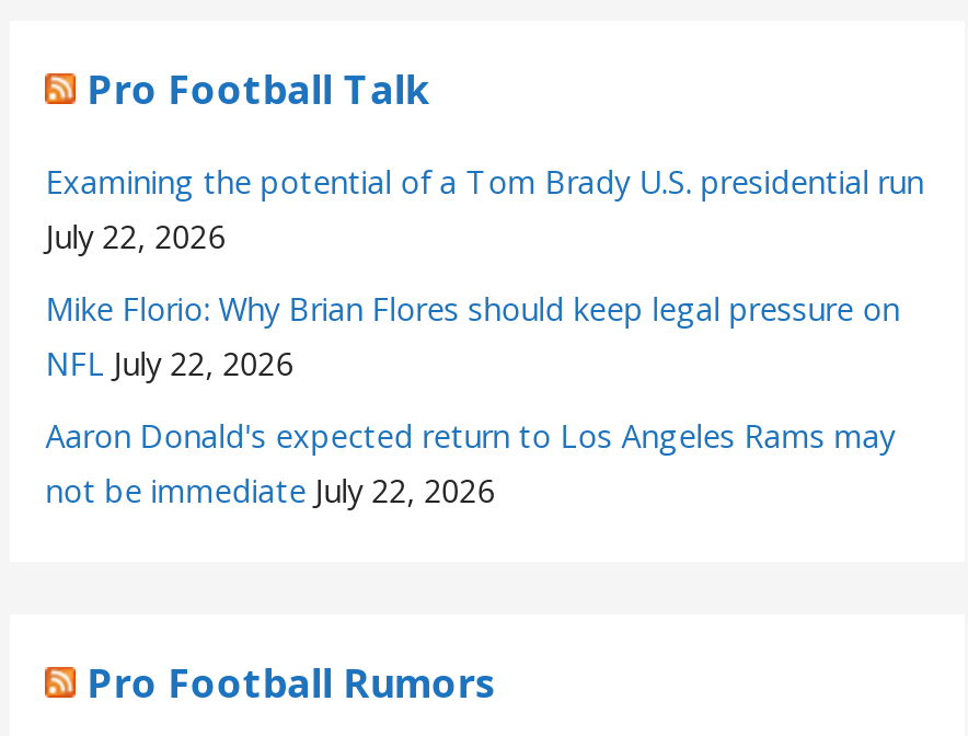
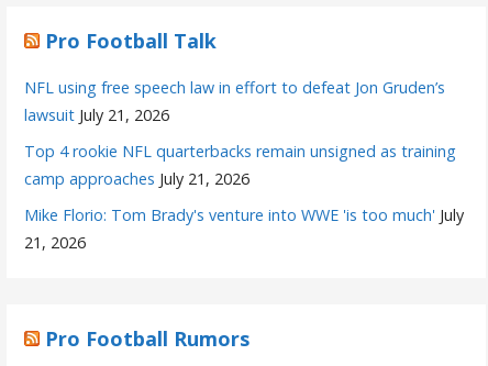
- Examining the potential of a Tom Brady U.S. presidential run
- July 22, 2026
+ NFL using free speech law in effort to defeat Jon Gruden’s
+ lawsuit July 21, 2026

- Mike Florio: Why Brian Flores should keep legal pressure on
- NFL July 22, 2026
+ Top 4 rookie NFL quarterbacks remain unsigned as training
+ camp approaches July 21, 2026

- Aaron Donald's expected return to Los Angeles Rams may
- not be immediate July 22, 2026
+ Mike Florio: Tom Brady's venture into WWE 'is too much' July
+ 21, 2026
